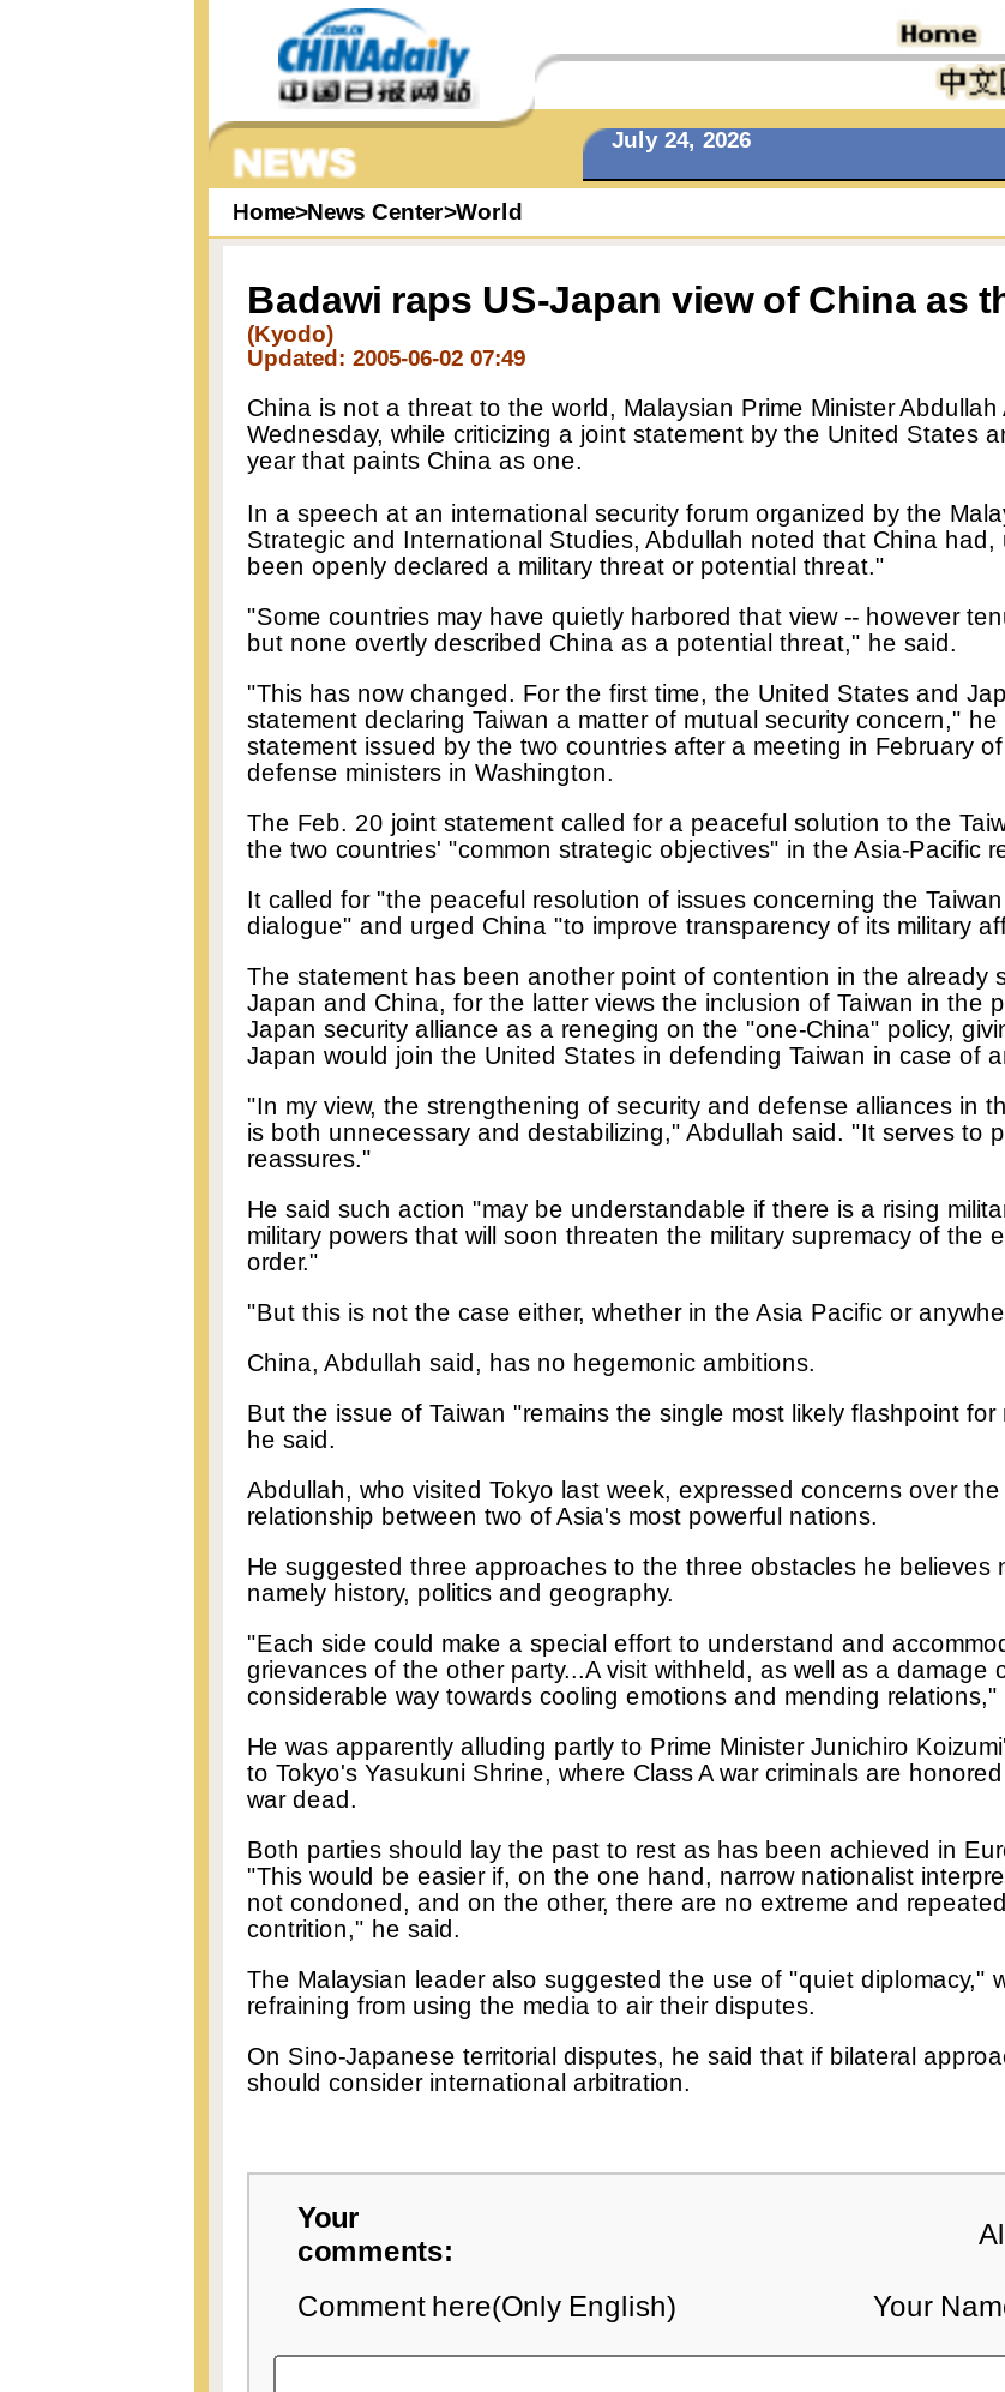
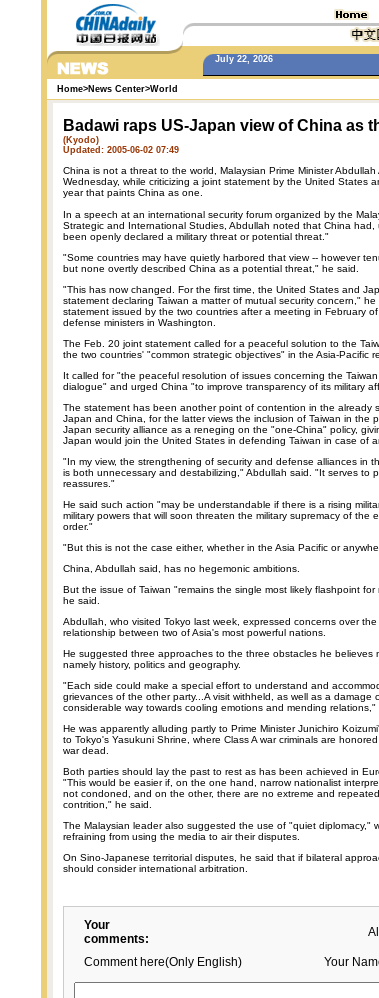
- July 24, 2026
+ July 22, 2026
